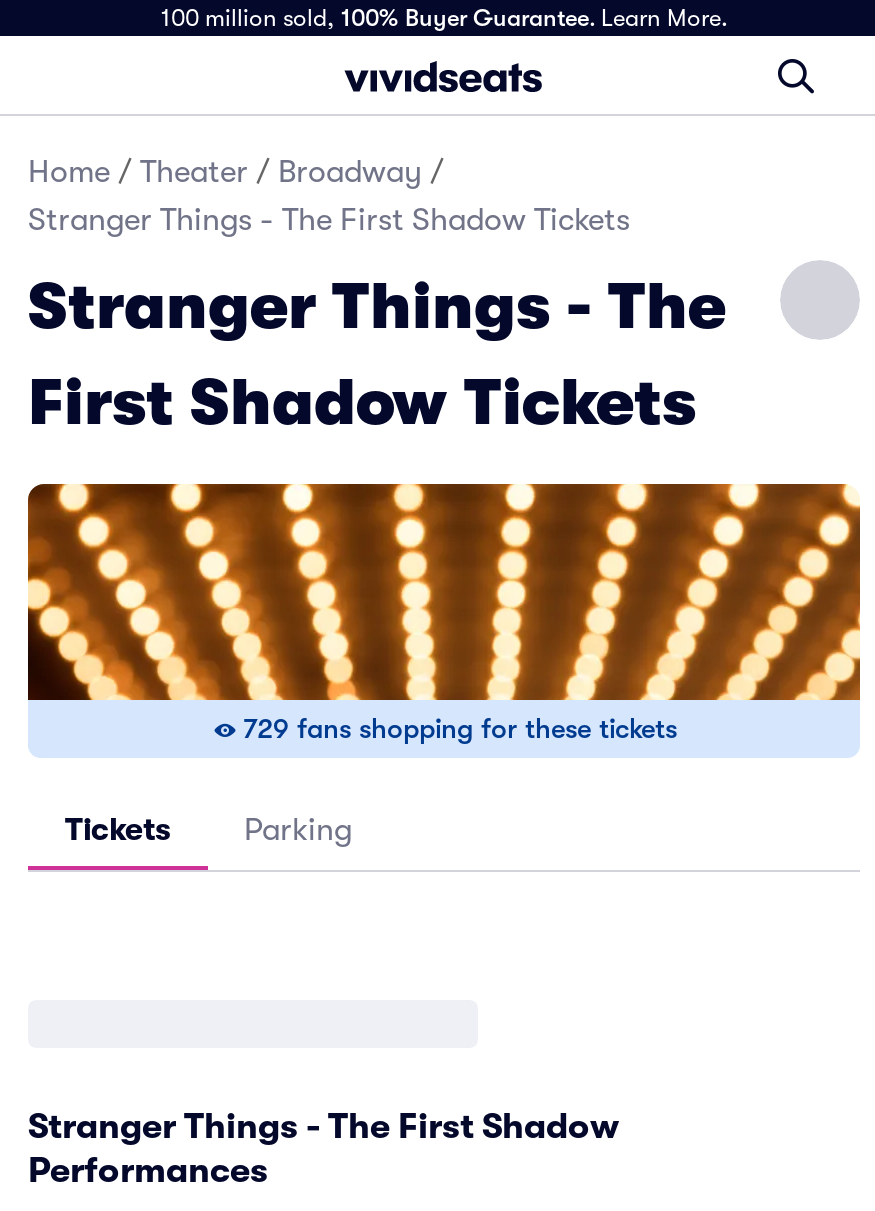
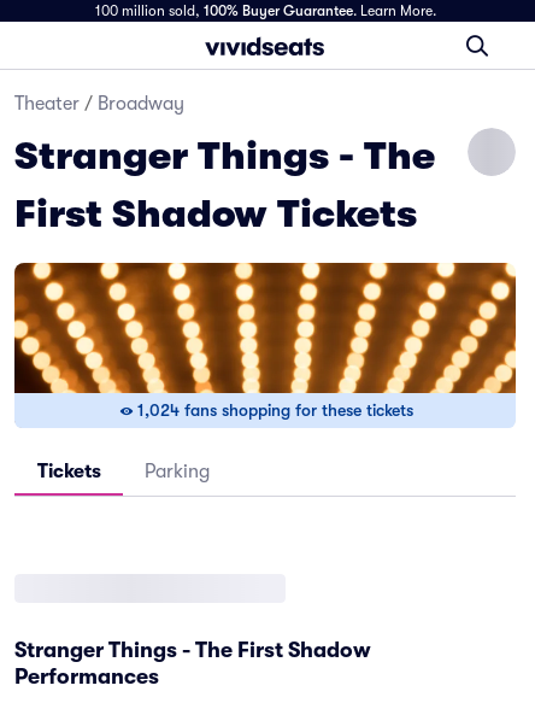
- Home / Theater / Broadway /
- Stranger Things - The First Shadow Tickets
+ Theater / Broadway

- 729 fans shopping for these tickets
+ 1,024 fans shopping for these tickets
